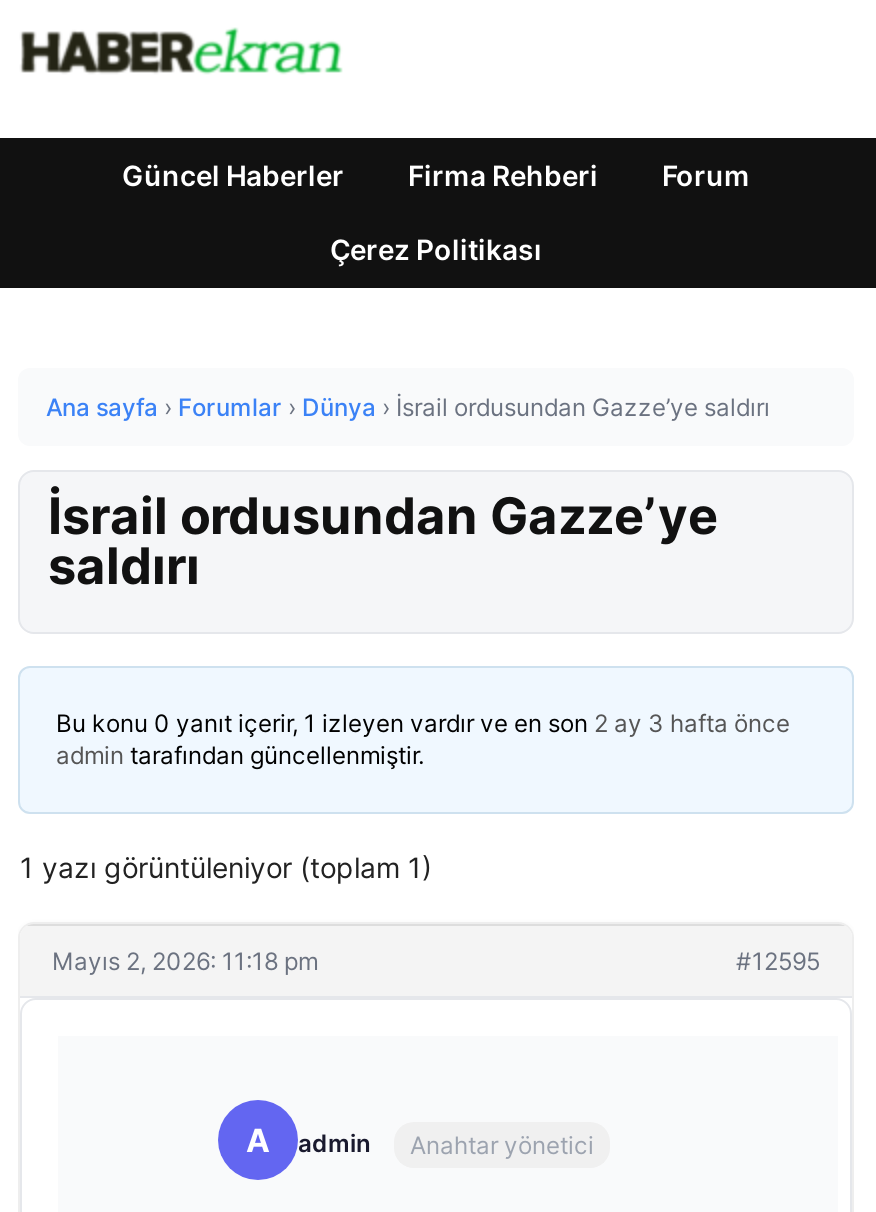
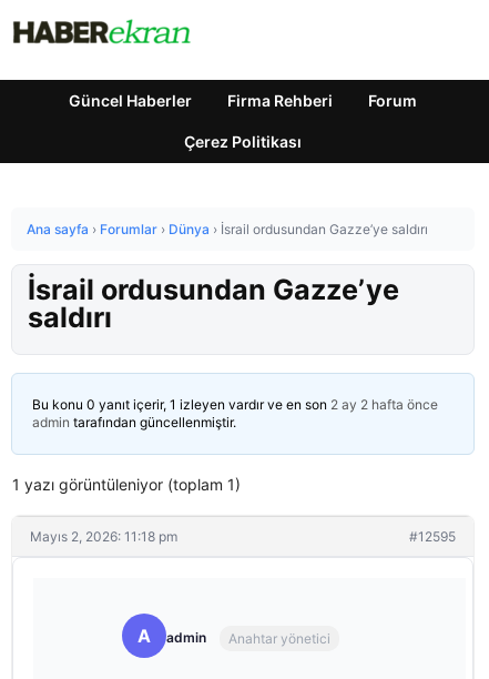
- Bu konu 0 yanıt içerir, 1 izleyen vardır ve en son 2 ay 3 hafta önce
+ Bu konu 0 yanıt içerir, 1 izleyen vardır ve en son 2 ay 2 hafta önce
